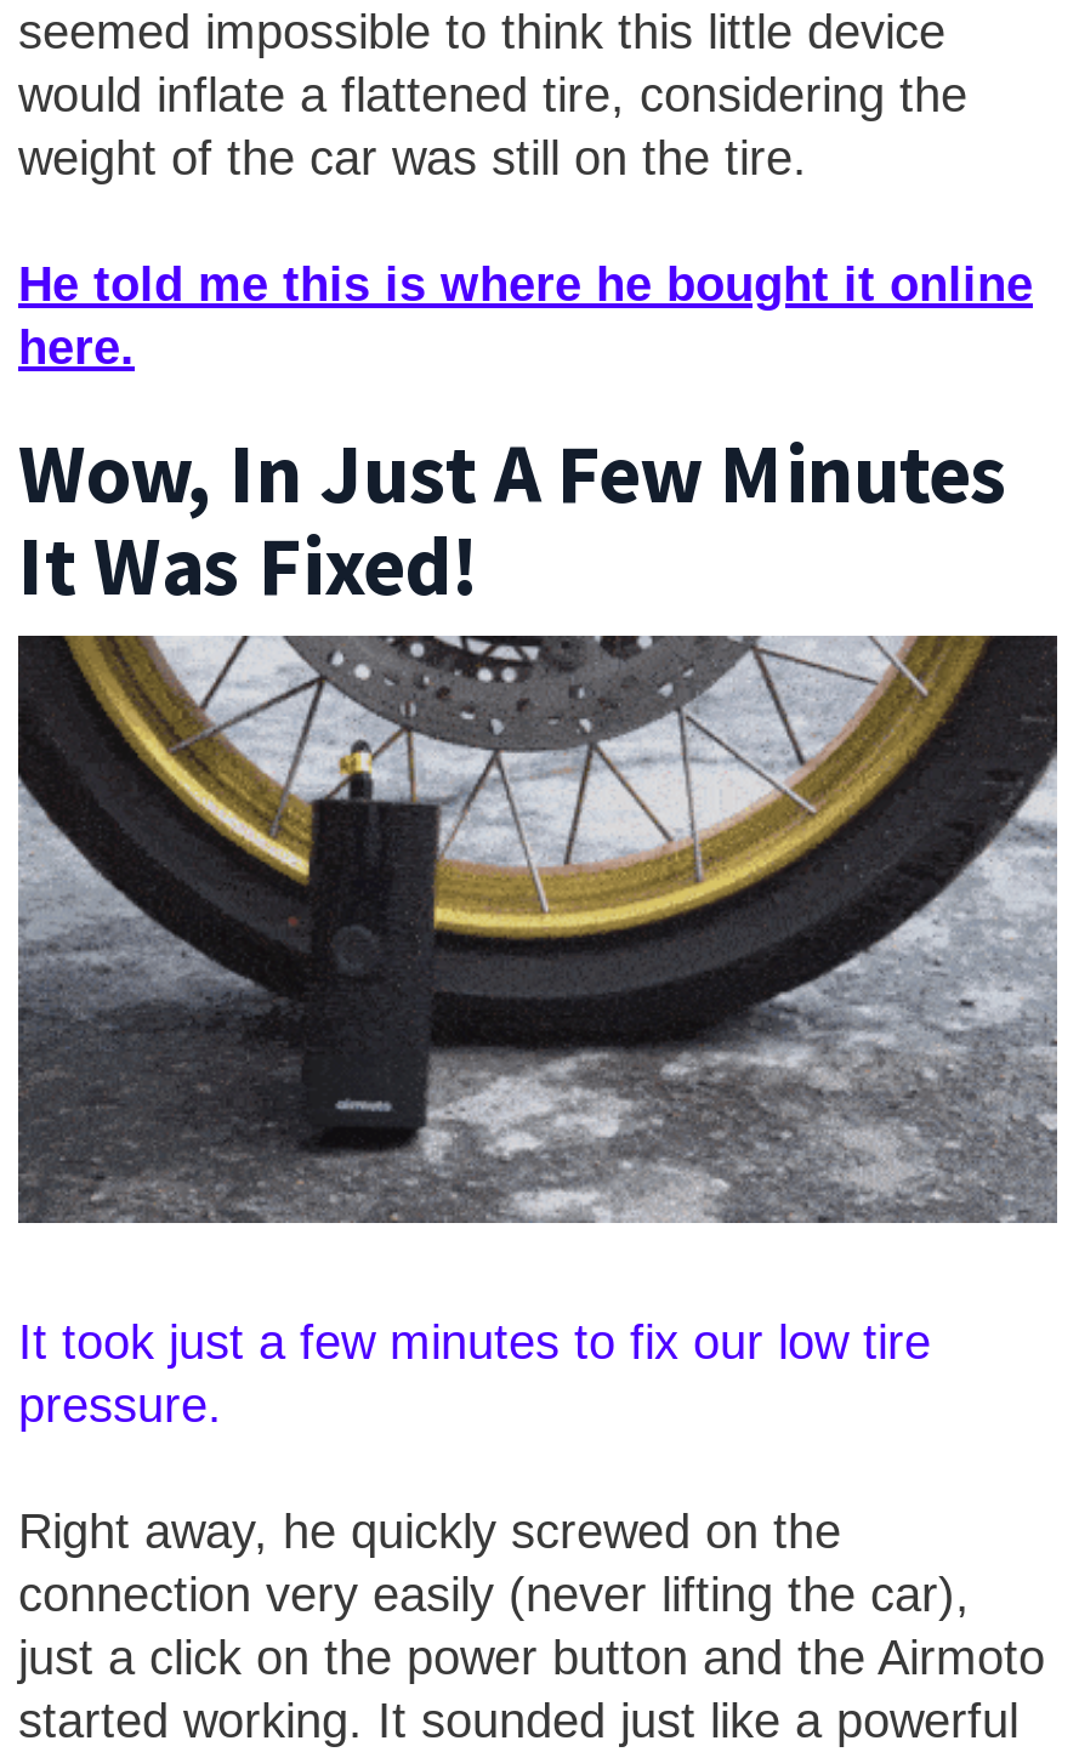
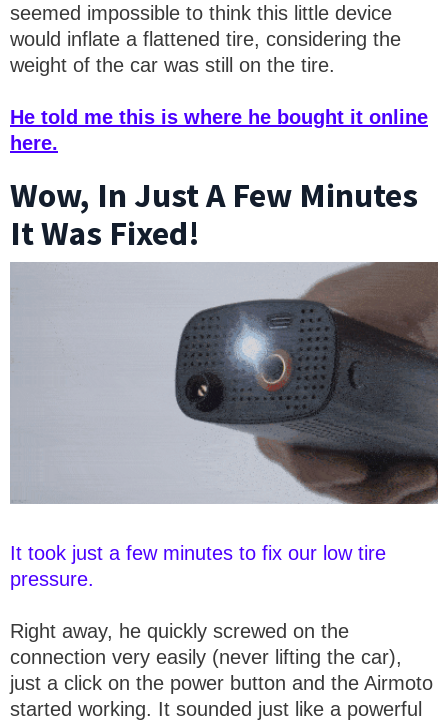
- [image]
+ [image]
